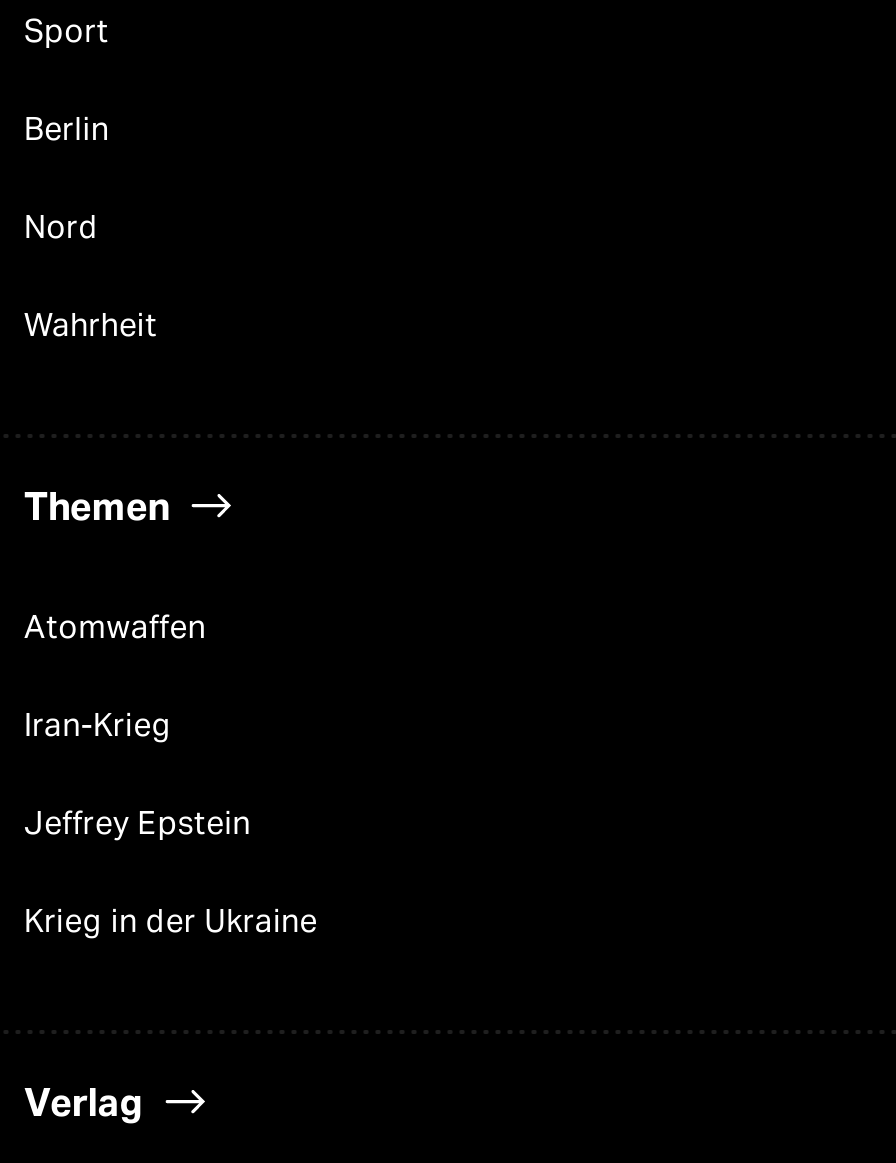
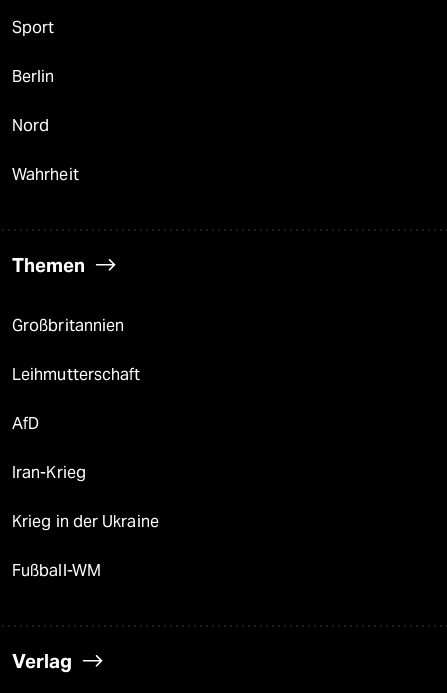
- Atomwaffen
+ Großbritannien
+ Leihmutterschaft
+ AfD

- Jeffrey Epstein

+ Fußball-WM
